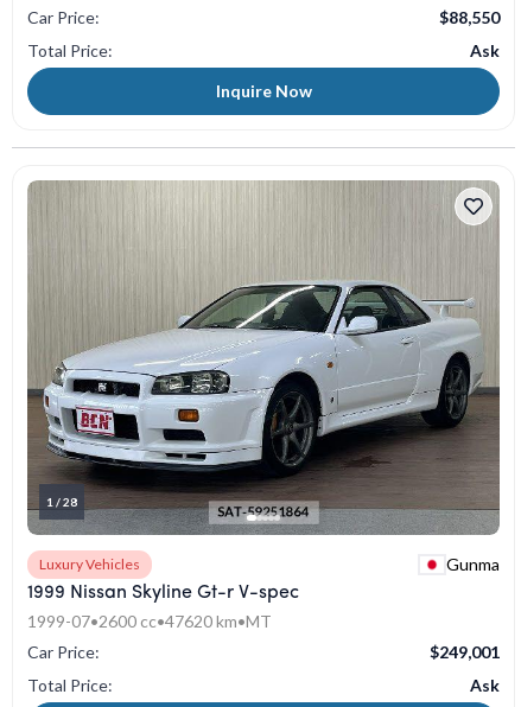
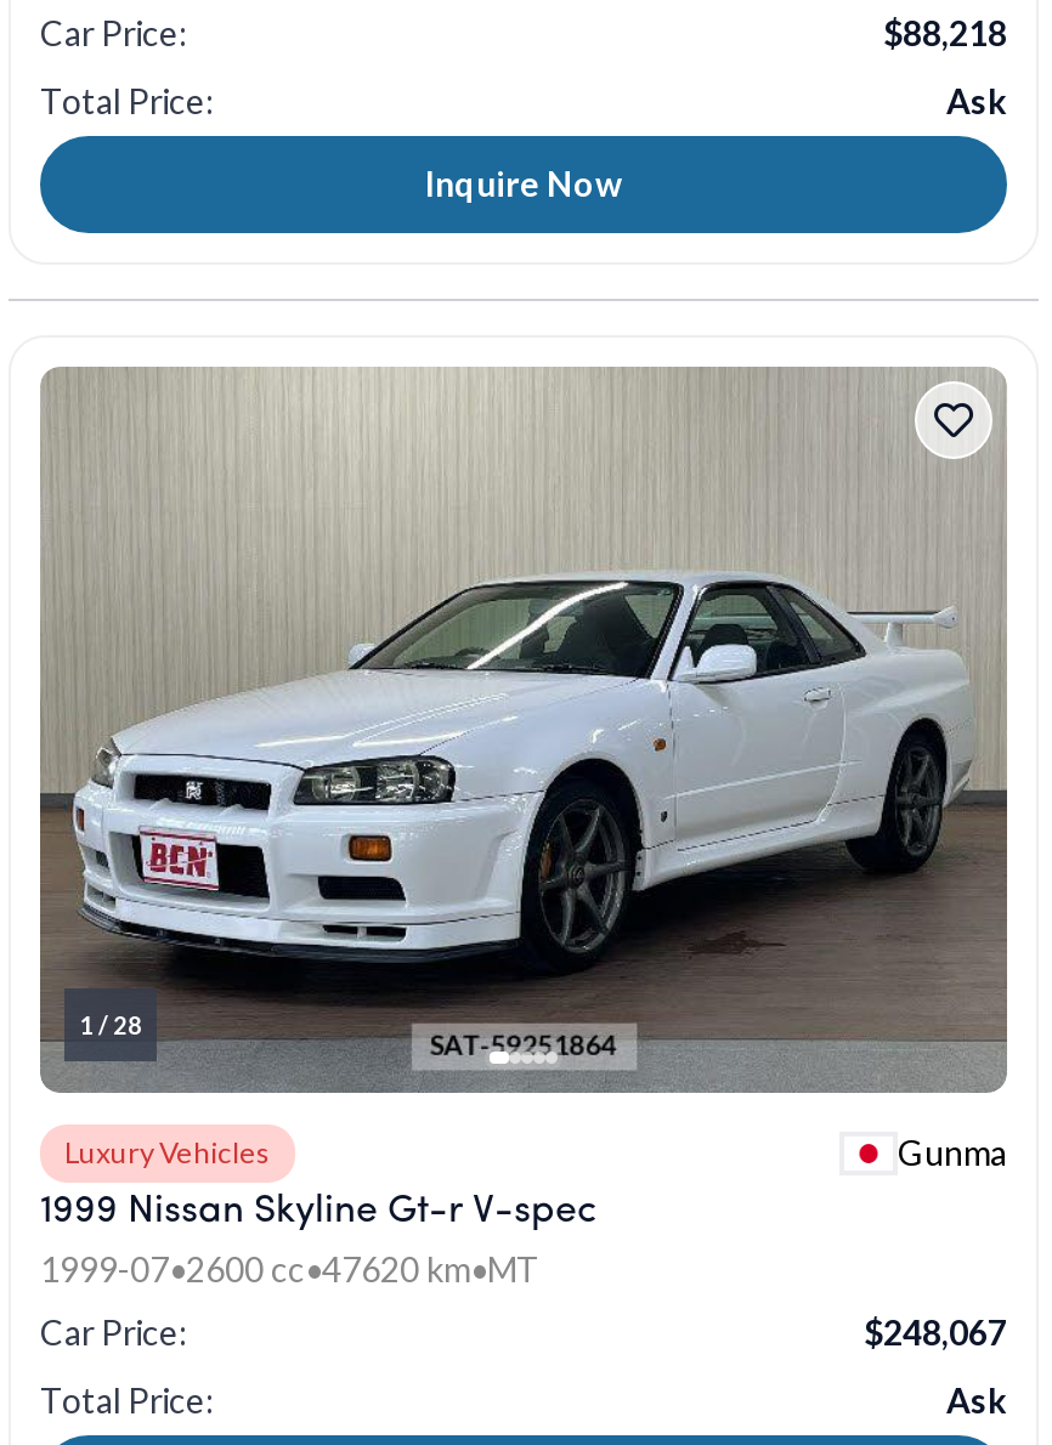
- $88,550
+ $88,218

- $249,001
+ $248,067
